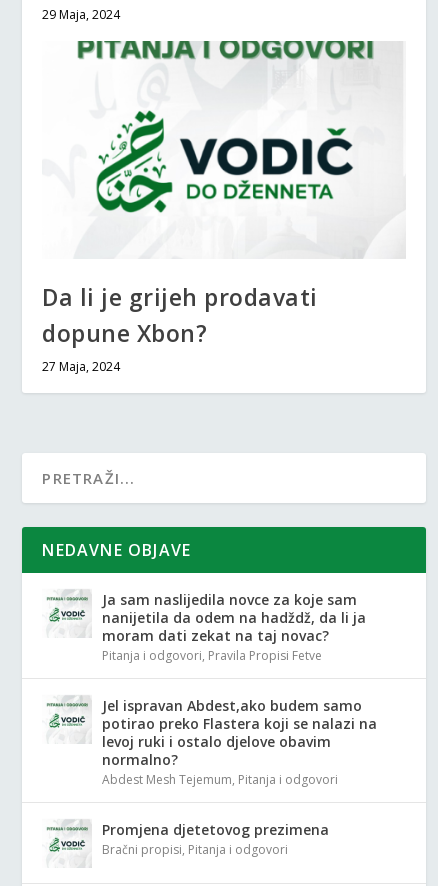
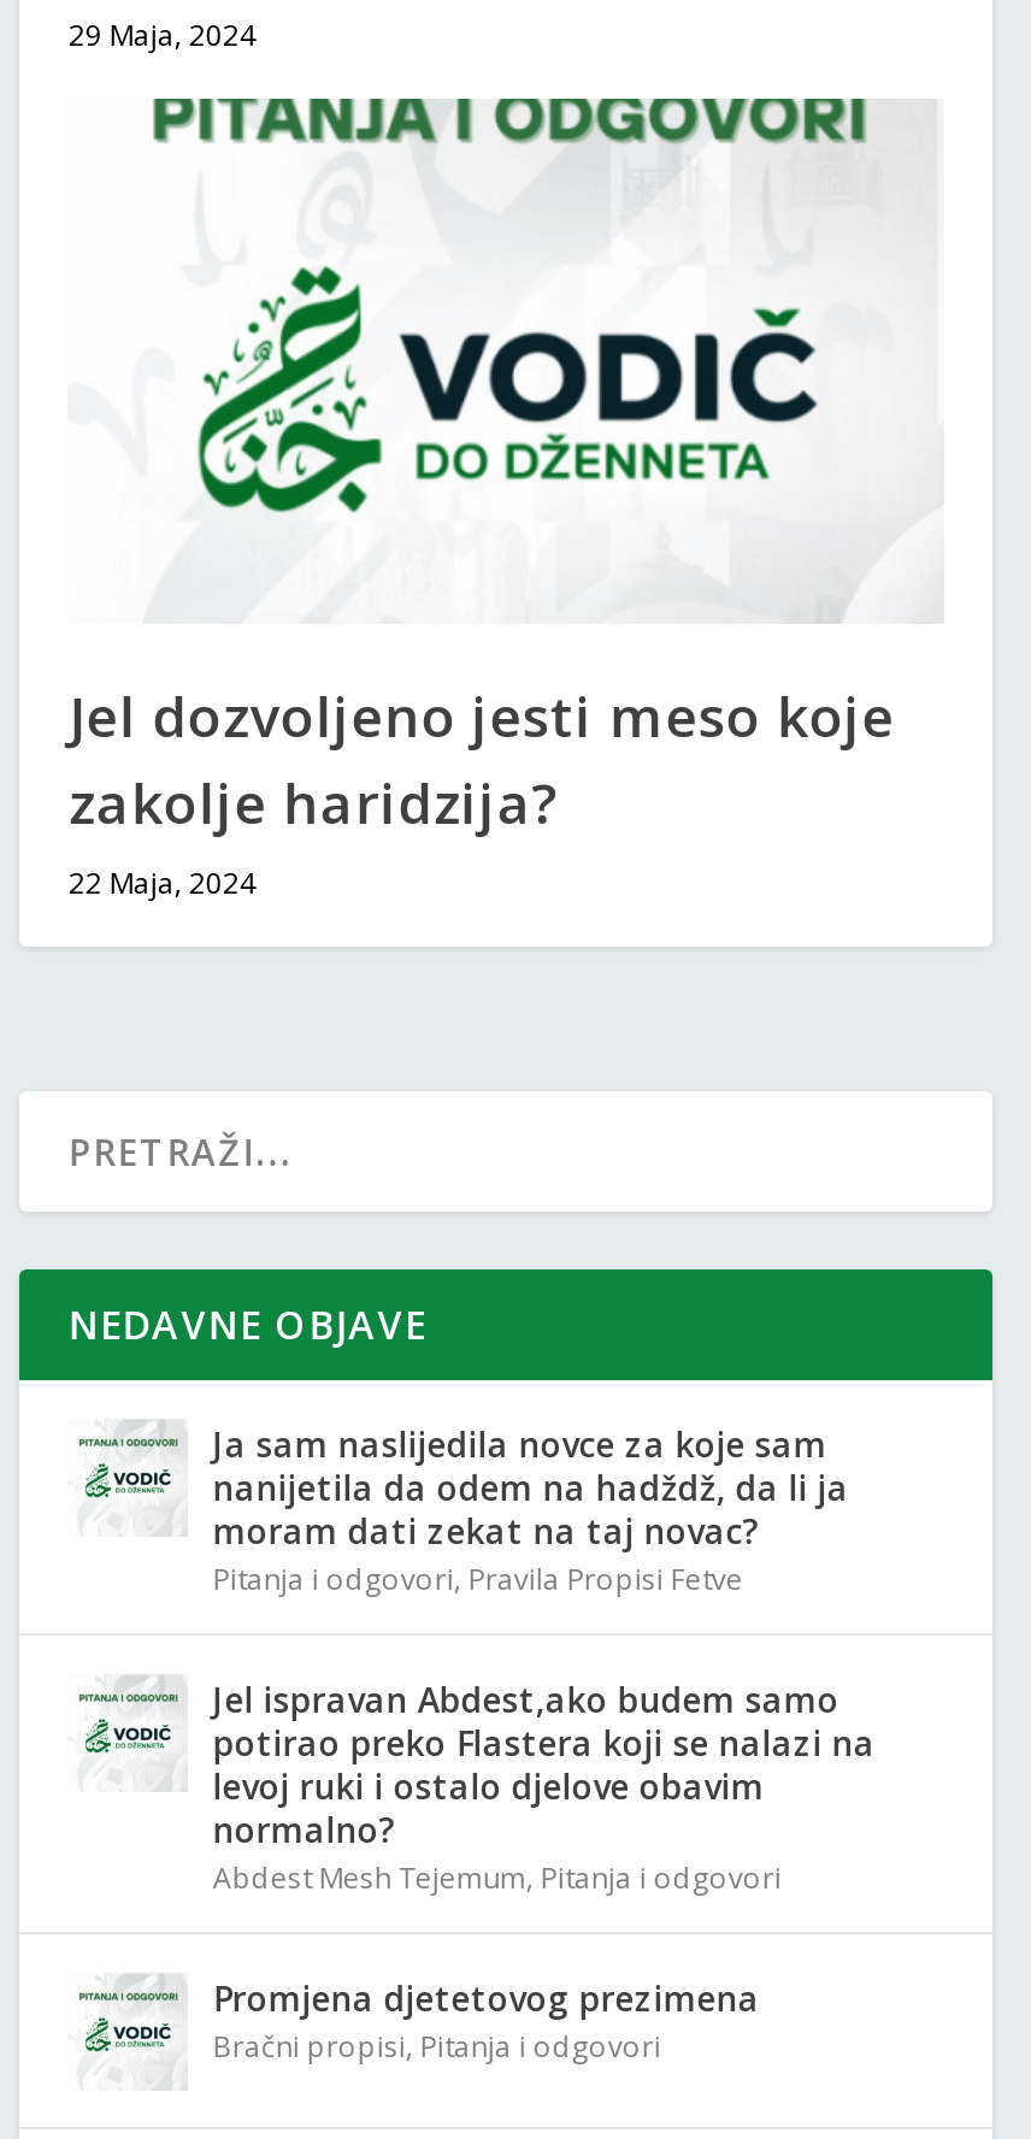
- Da li je grijeh prodavati
- dopune Xbon?
- 27 Maja, 2024
+ Jel dozvoljeno jesti meso koje
+ zakolje haridzija?
+ 22 Maja, 2024
